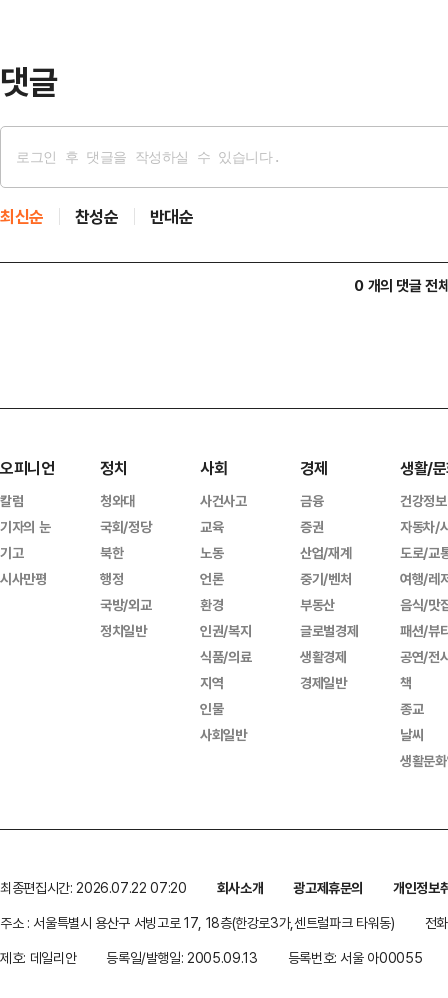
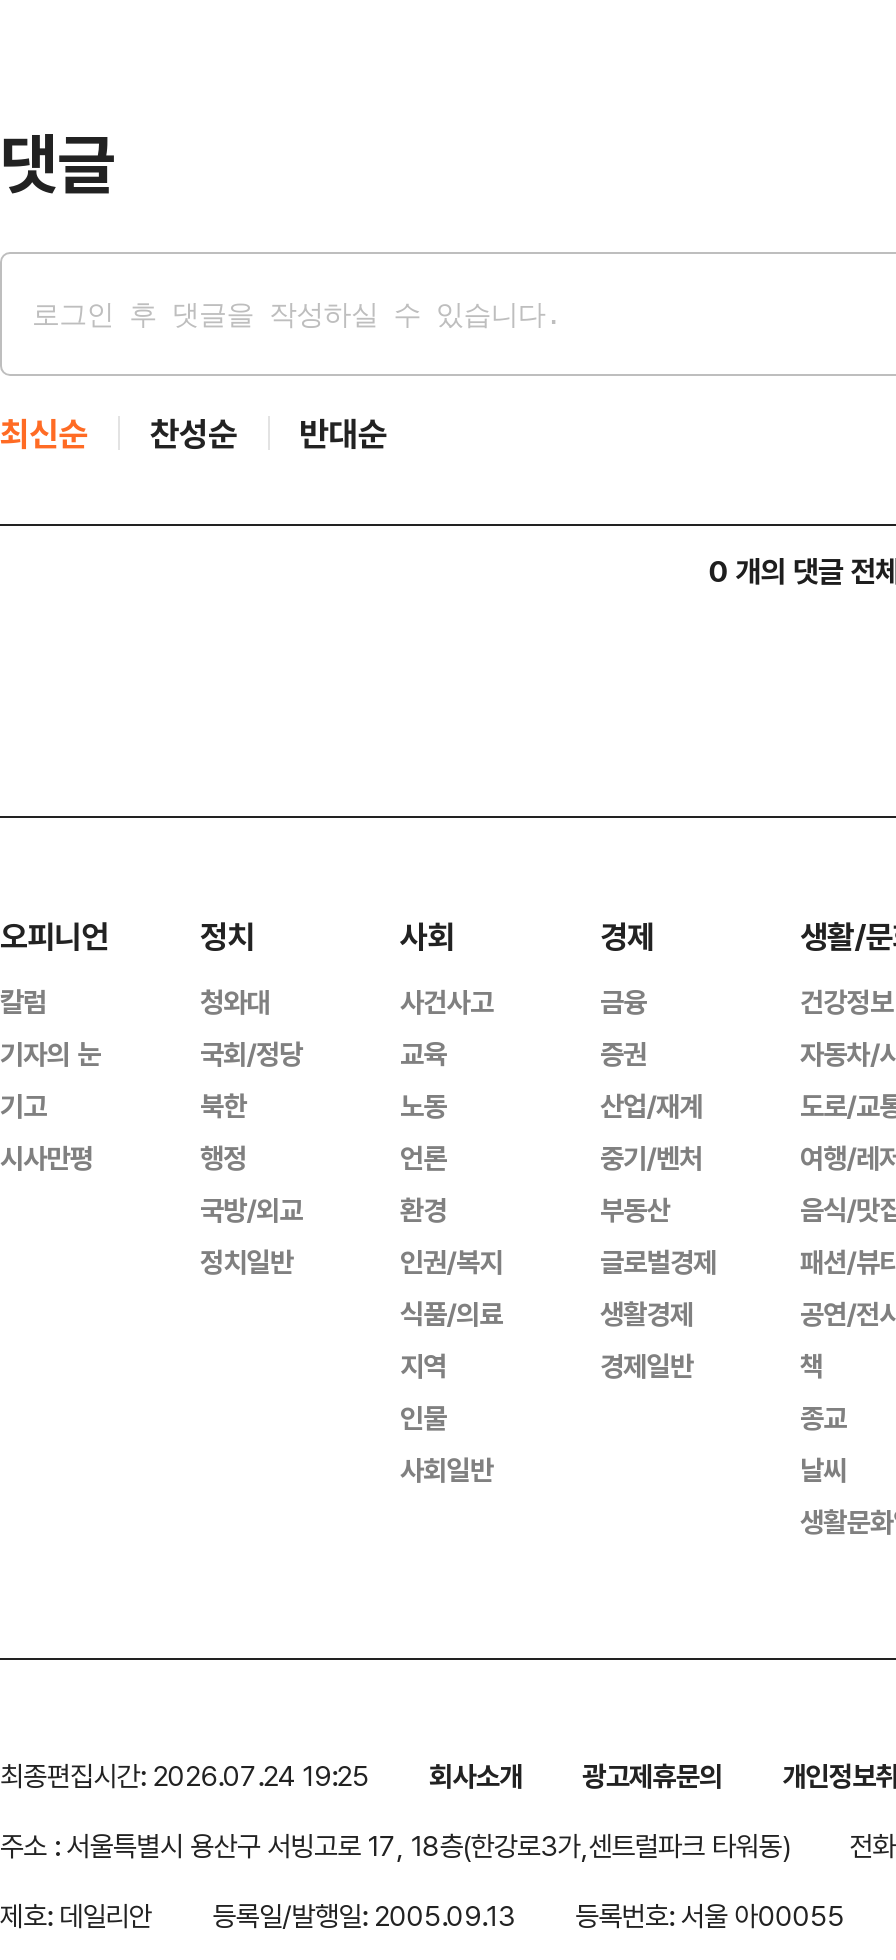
- 최종편집시간: 2026.07.22 07:20
+ 최종편집시간: 2026.07.24 19:25
